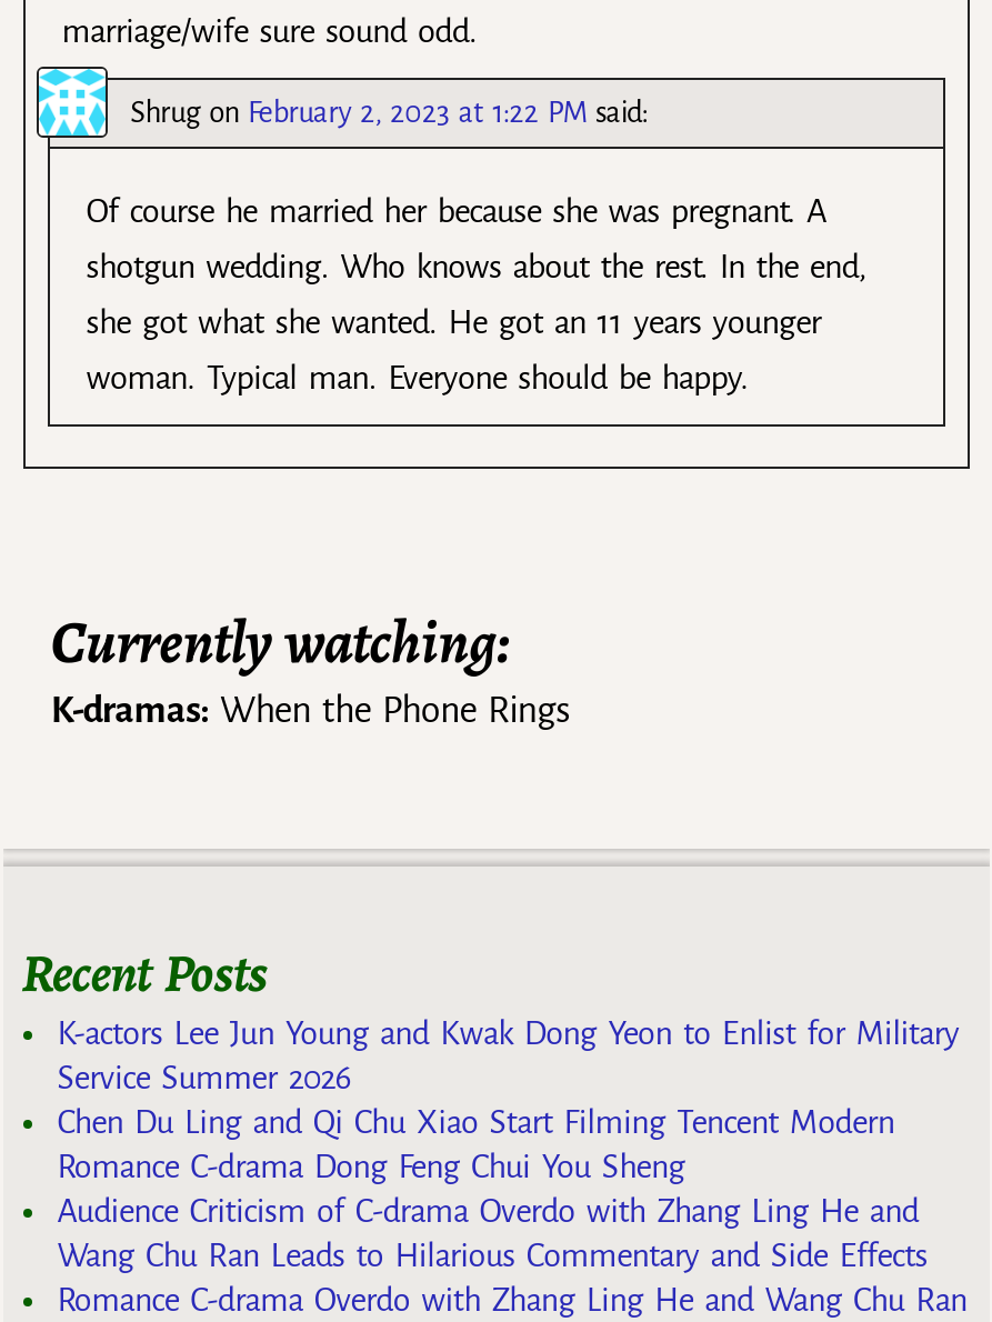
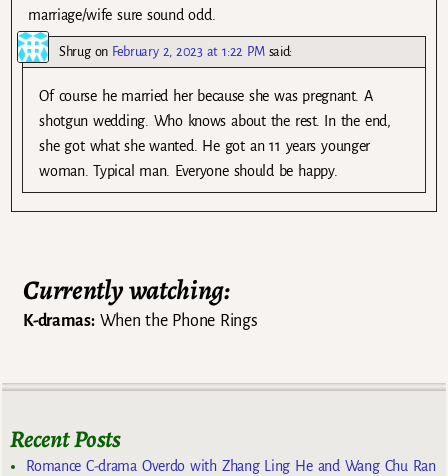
- K-actors Lee Jun Young and Kwak Dong Yeon to Enlist for Military
- Service Summer 2026
- Chen Du Ling and Qi Chu Xiao Start Filming Tencent Modern
- Romance C-drama Dong Feng Chui You Sheng
- Audience Criticism of C-drama Overdo with Zhang Ling He and
- Wang Chu Ran Leads to Hilarious Commentary and Side Effects
